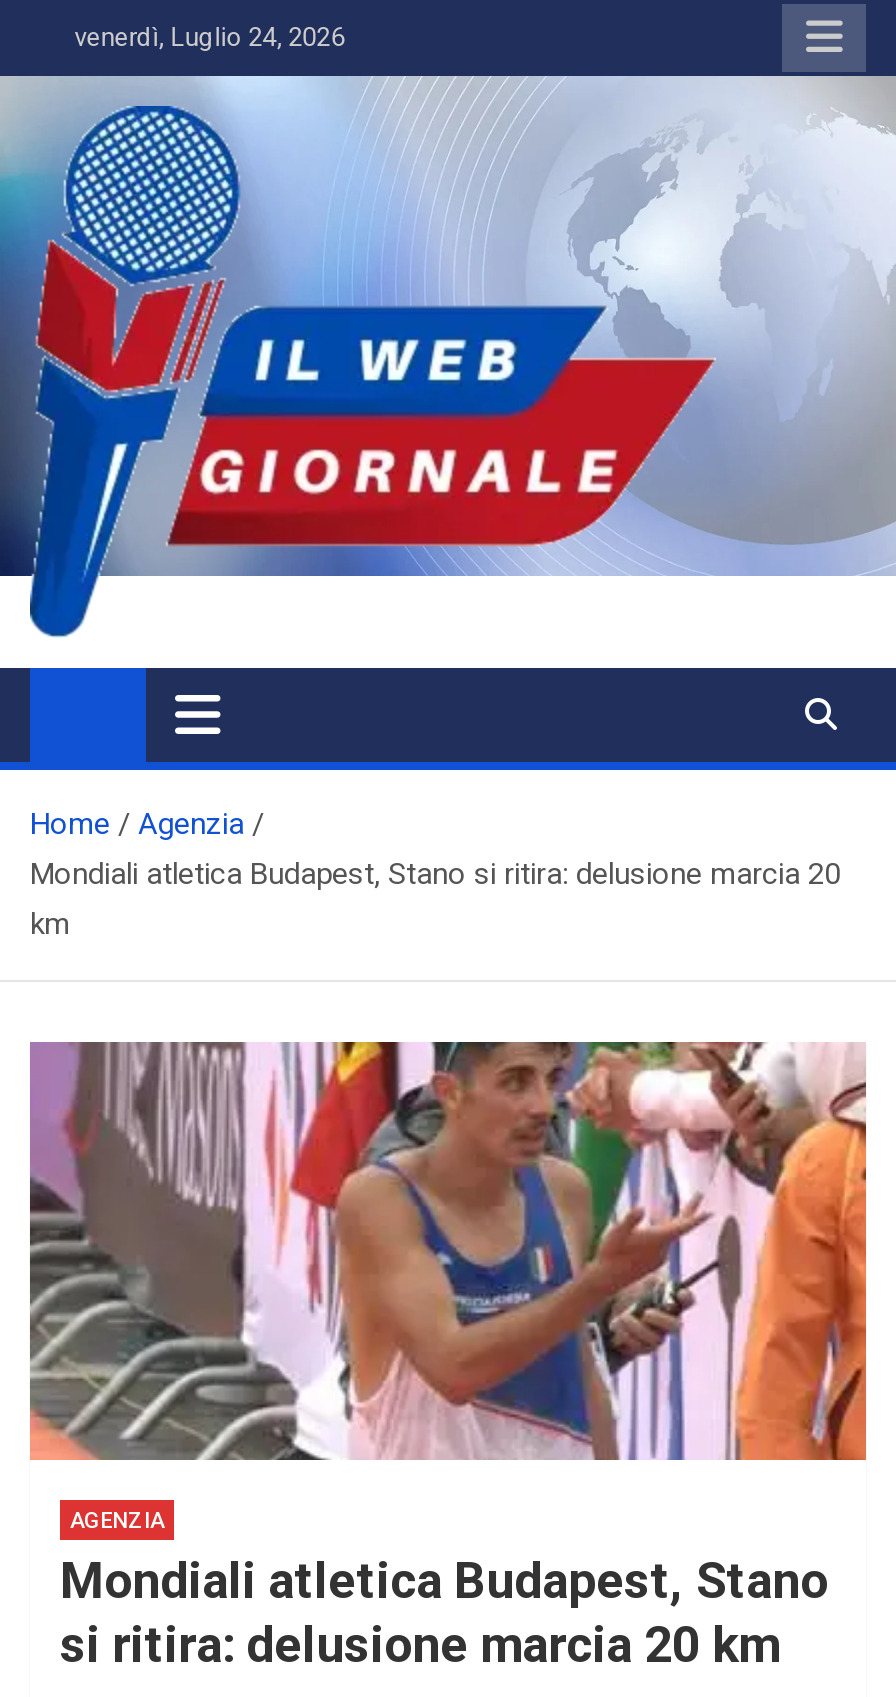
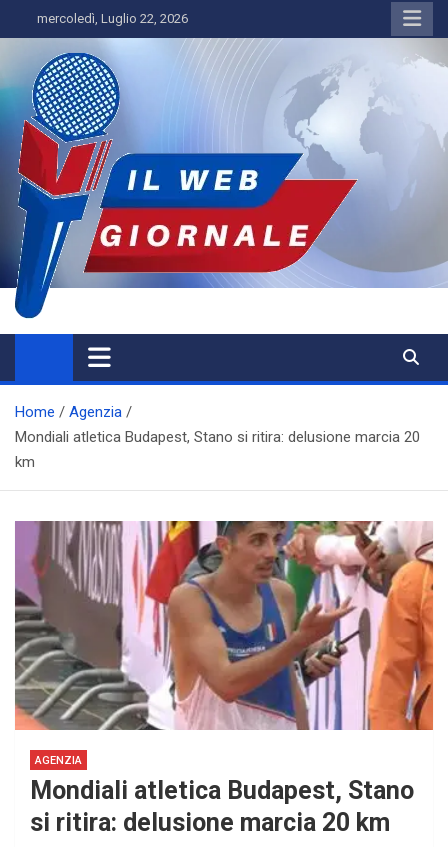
- venerdì, Luglio 24, 2026
+ mercoledì, Luglio 22, 2026
